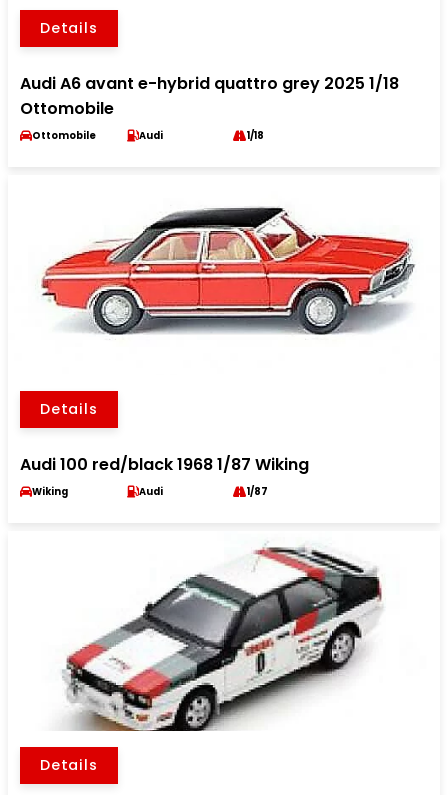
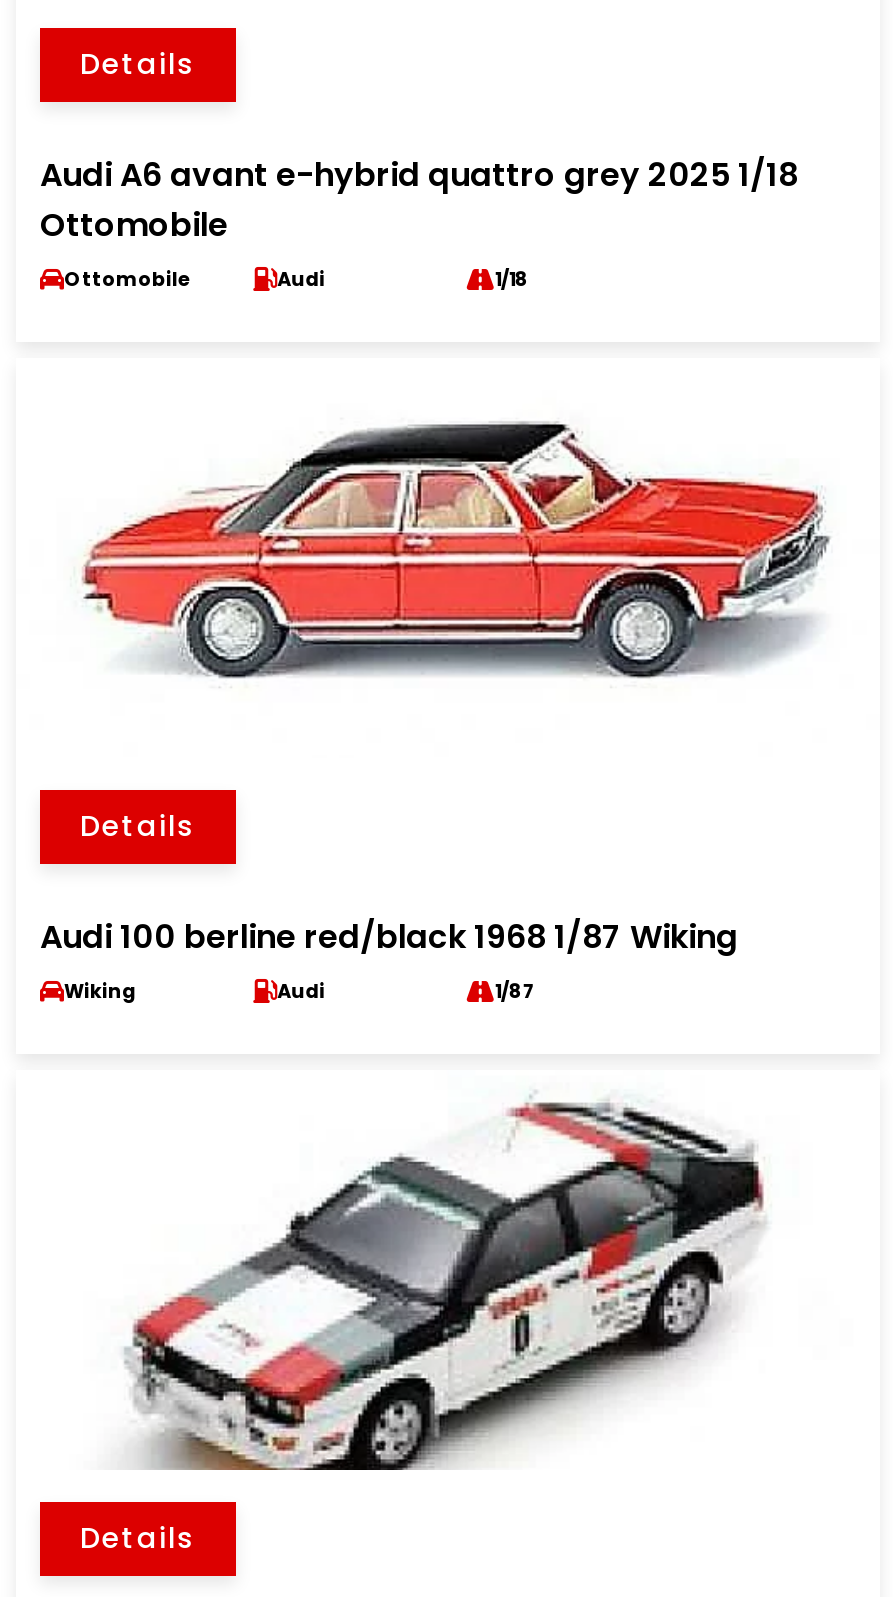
- Audi 100 red/black 1968 1/87 Wiking
+ Audi 100 berline red/black 1968 1/87 Wiking
